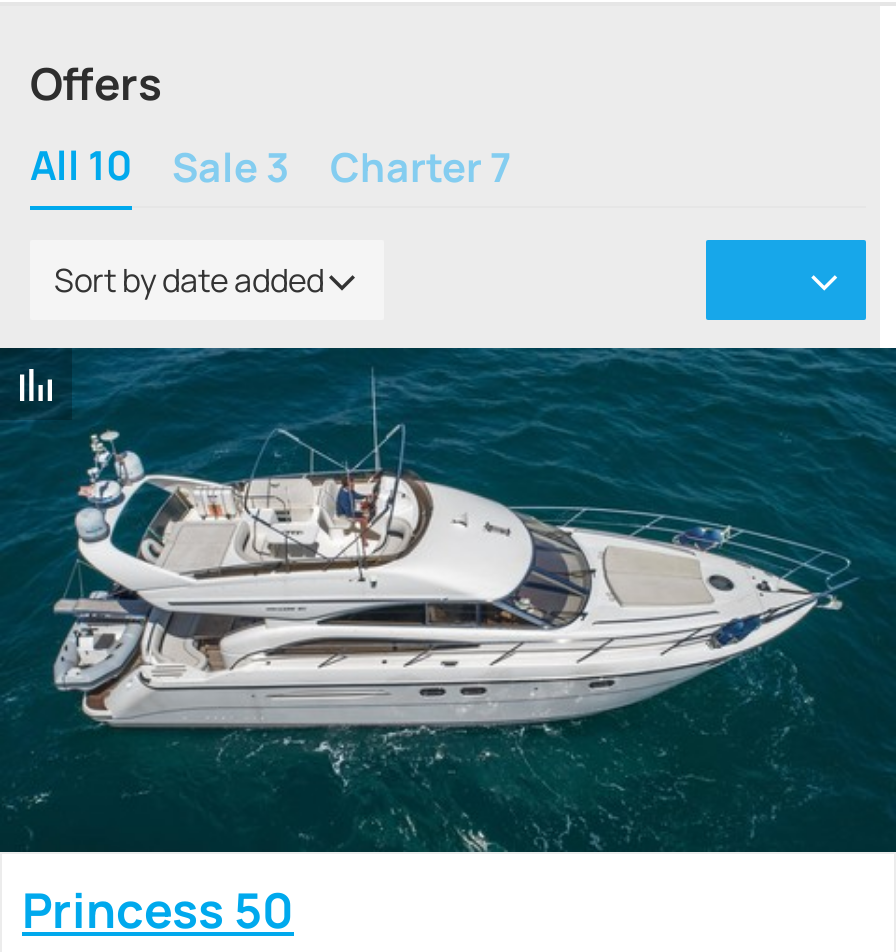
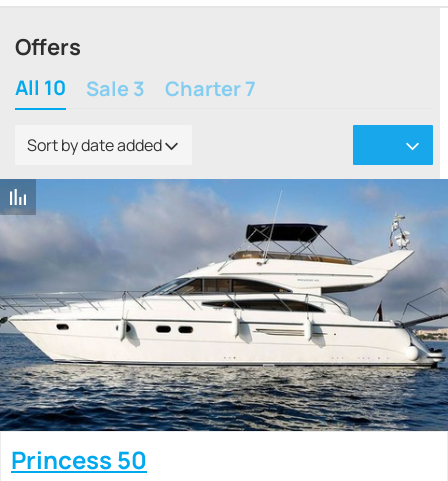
- [image]
+ [image]
